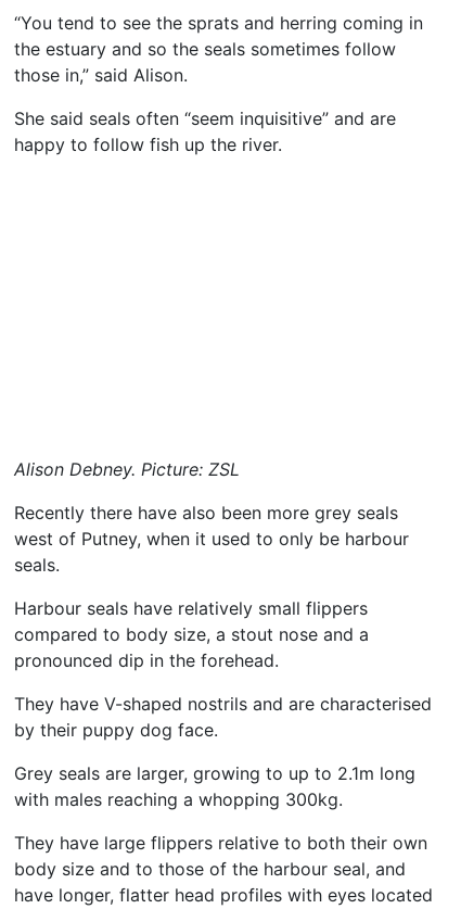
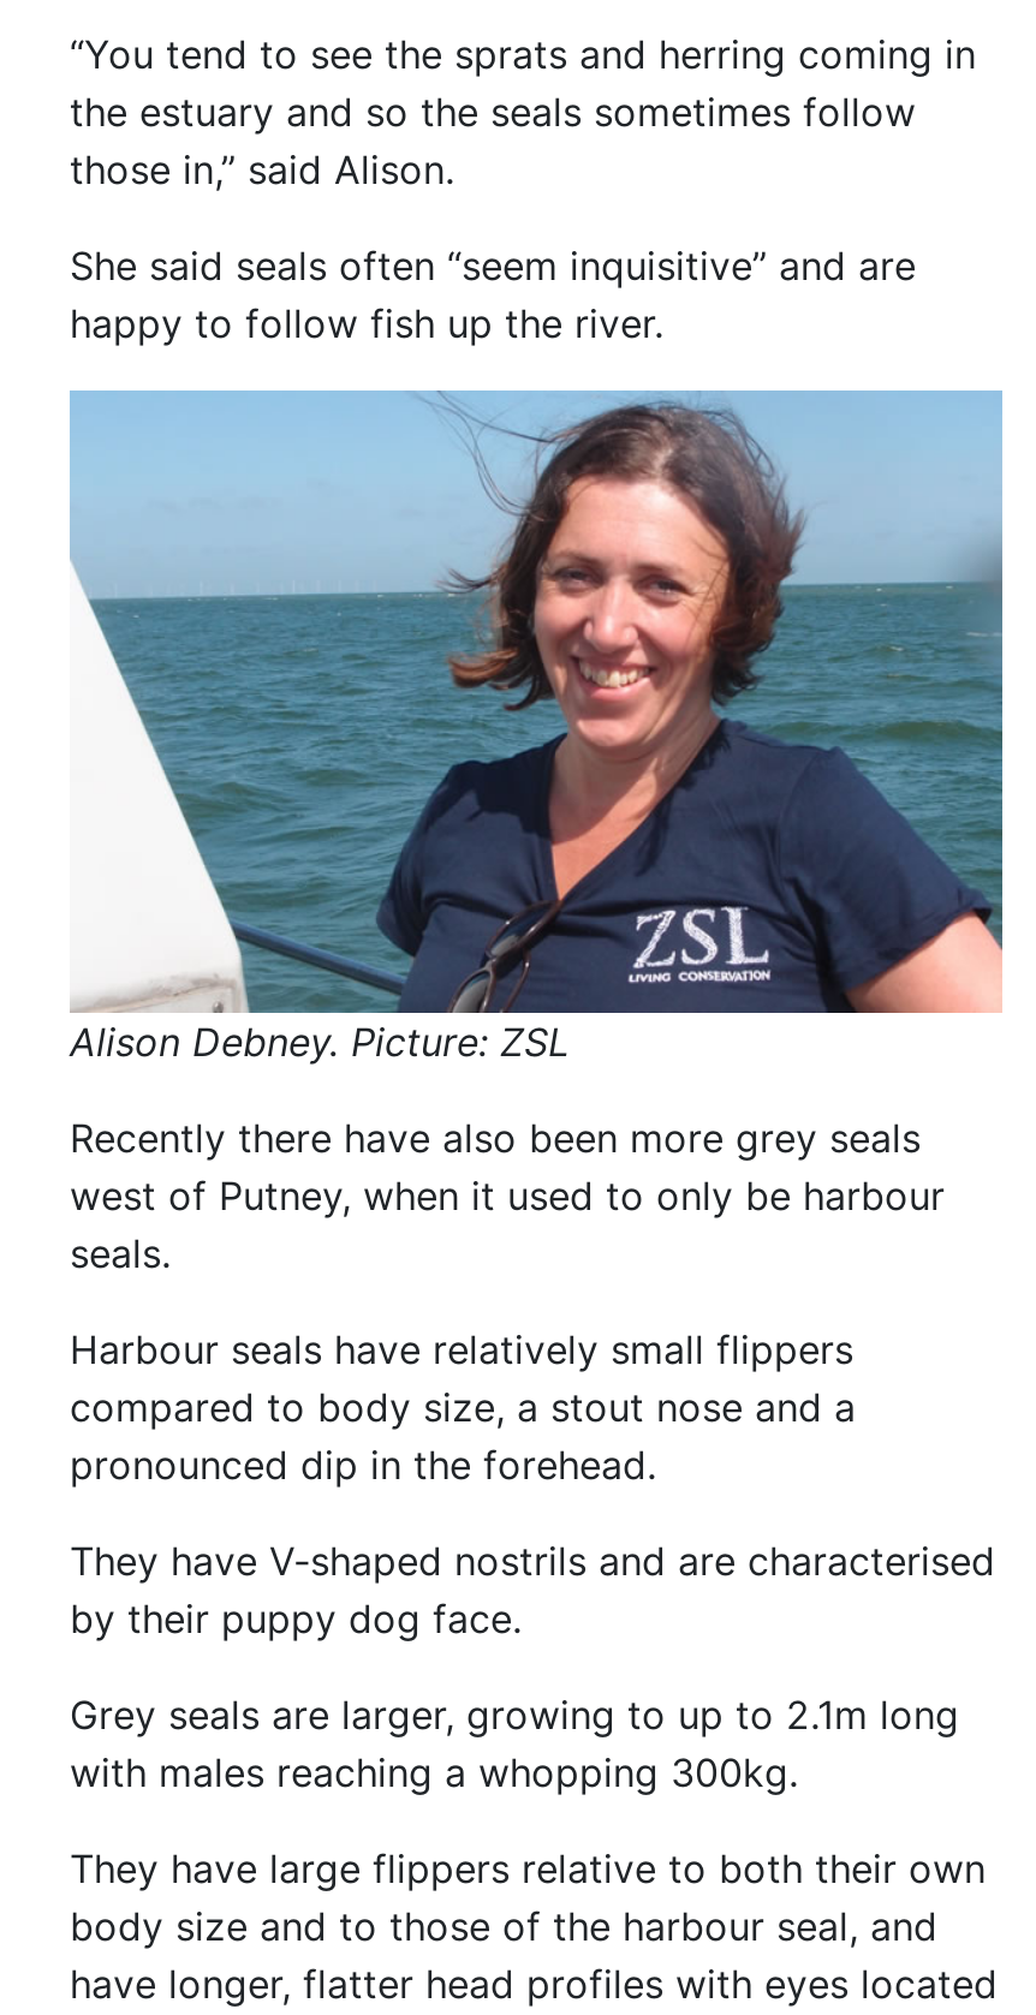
+ [image]
